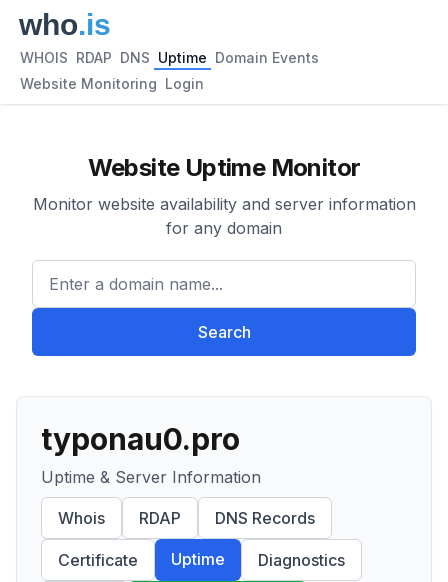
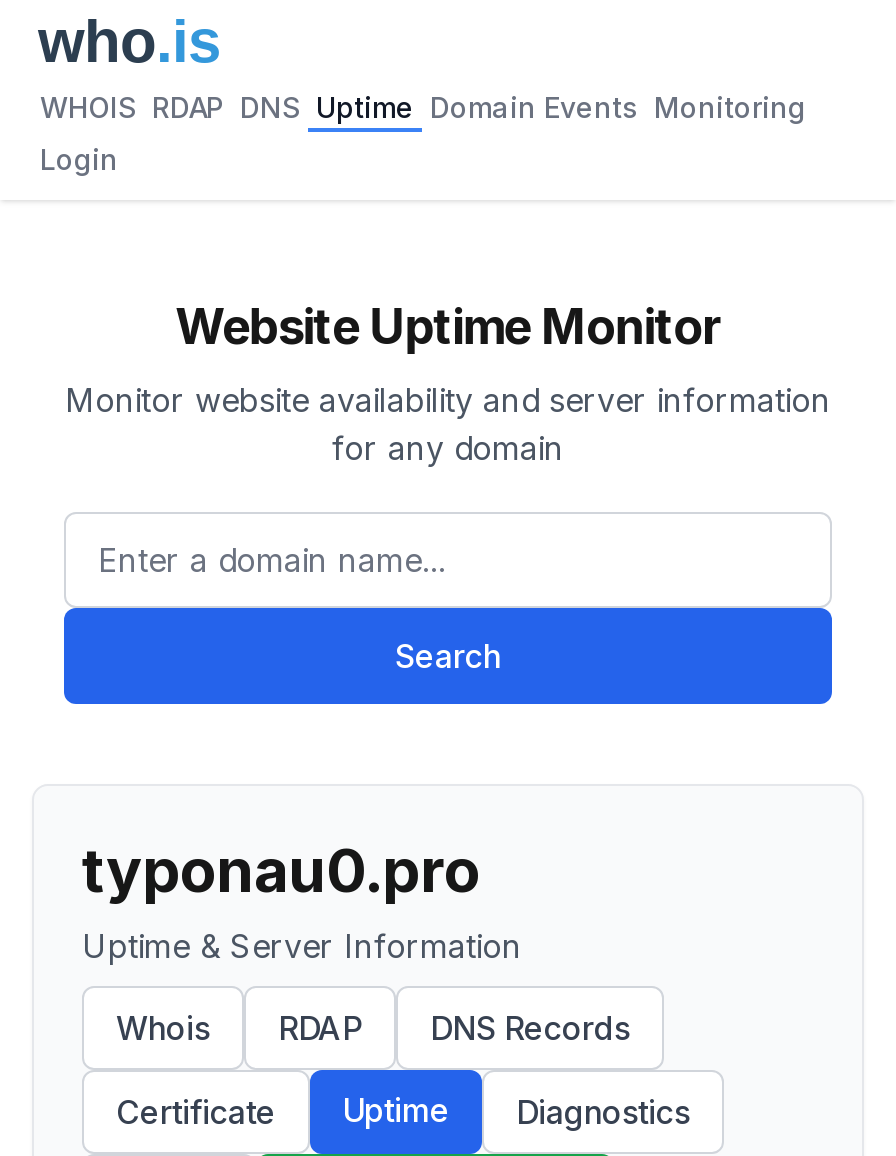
- WHOIS RDAP DNS Uptime Domain Events
+ WHOIS RDAP DNS Uptime Domain Events Monitoring

- Website Monitoring Login
+ Login
